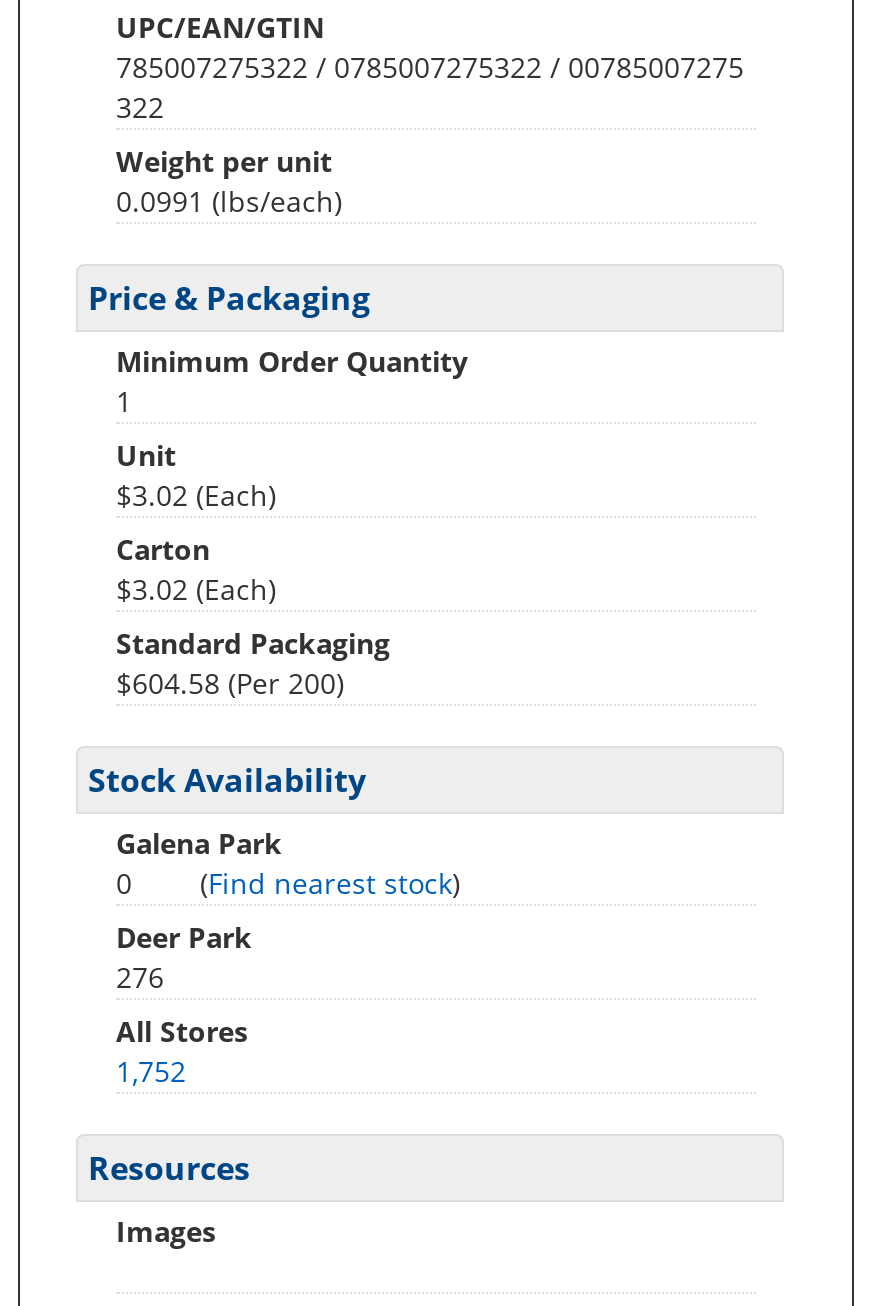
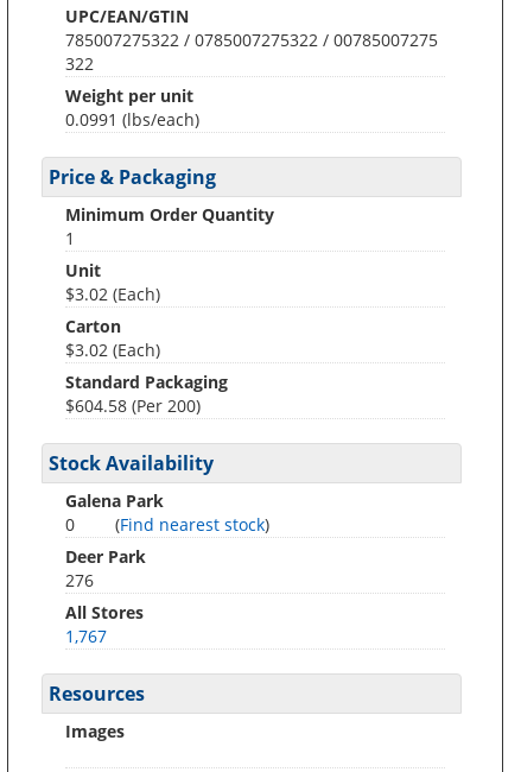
- 1,752
+ 1,767
